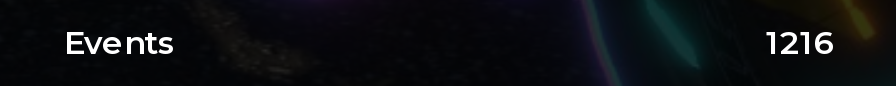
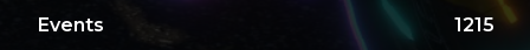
- 1216
+ 1215
